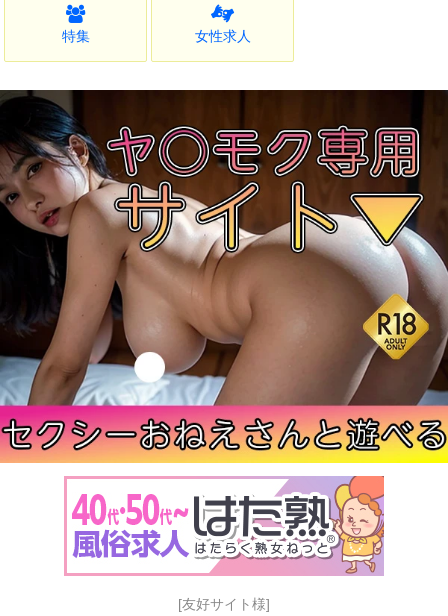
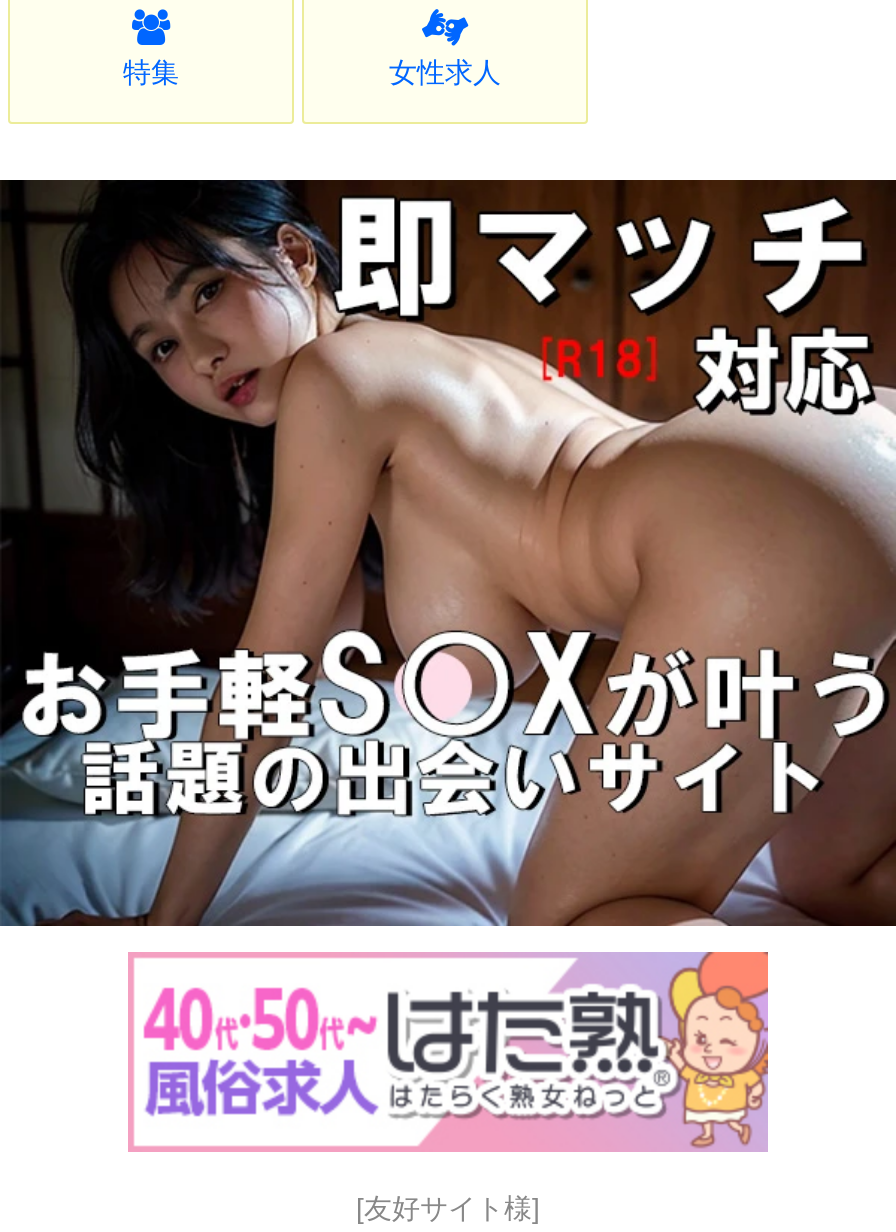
- [image]
+ [image]
